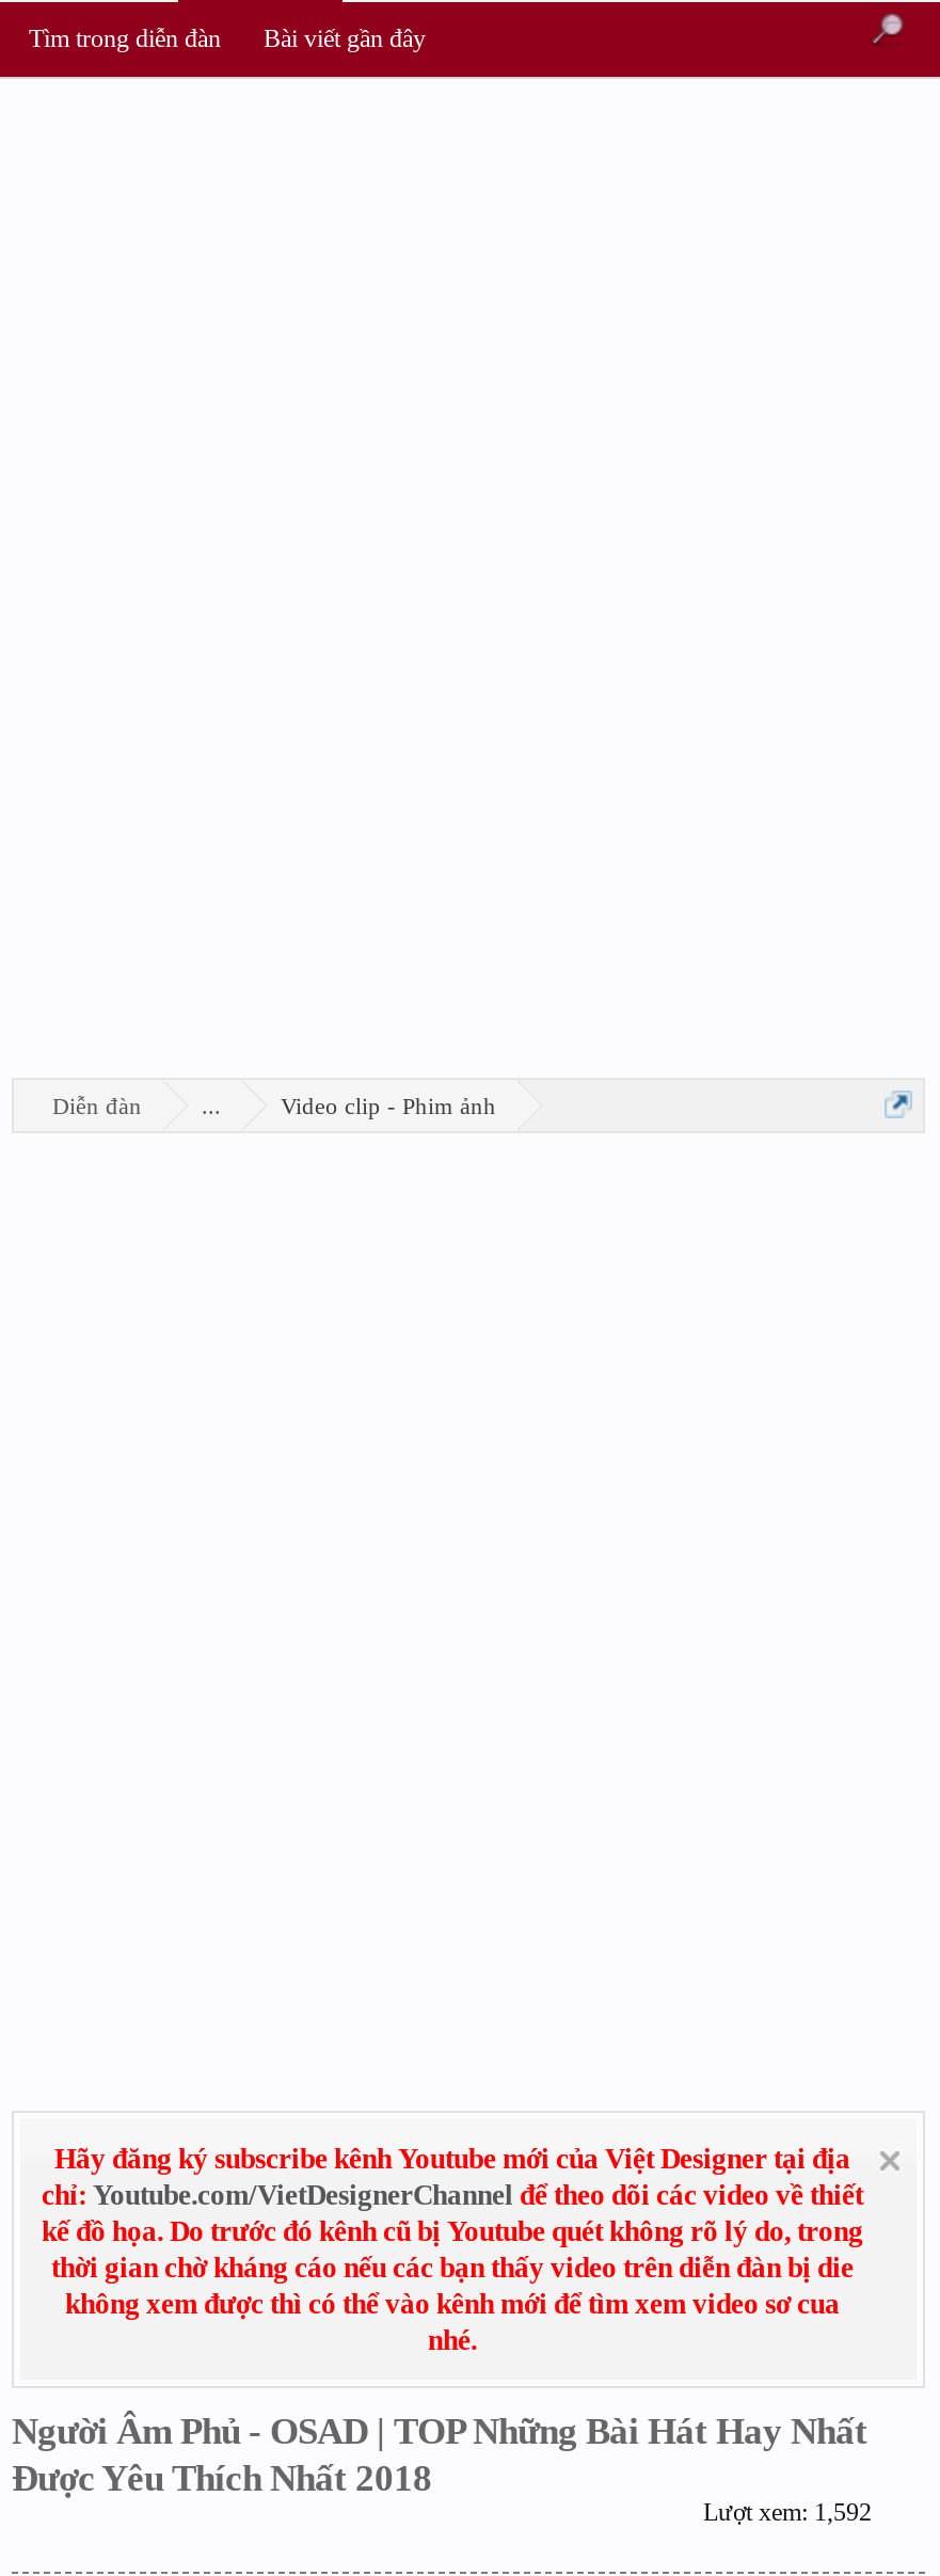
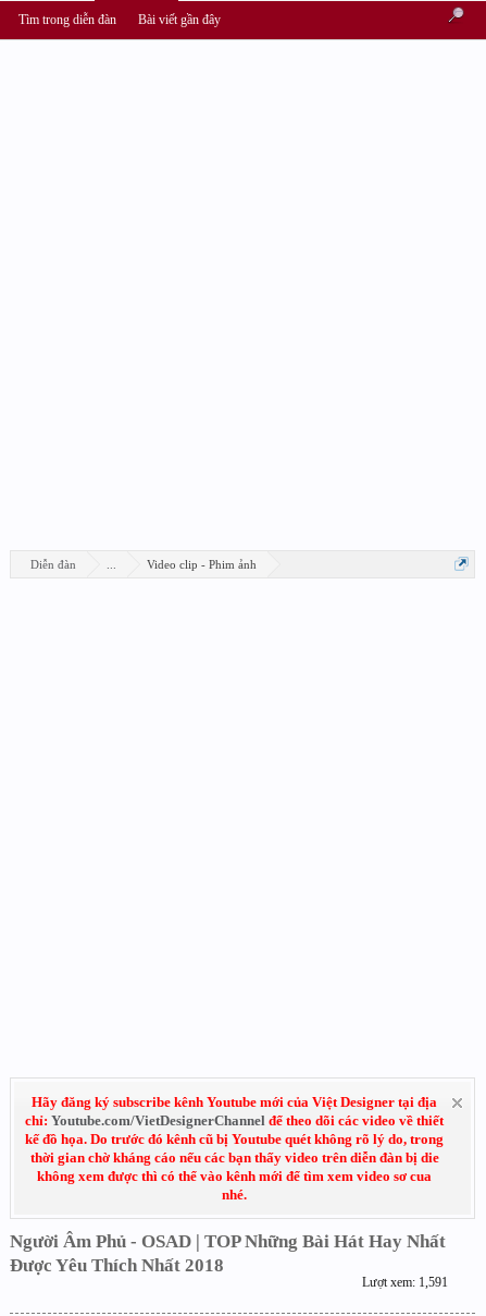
- Lượt xem: 1,592
+ Lượt xem: 1,591
